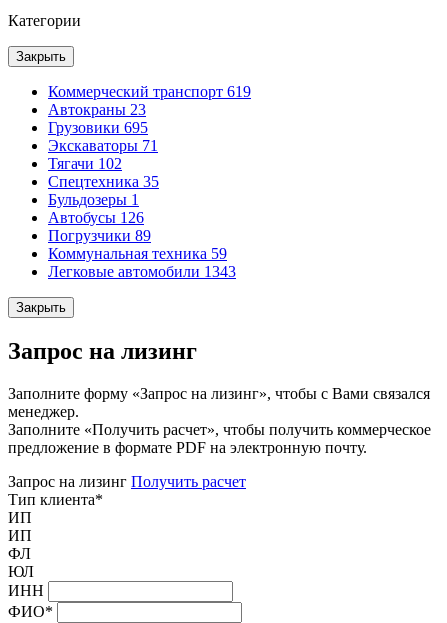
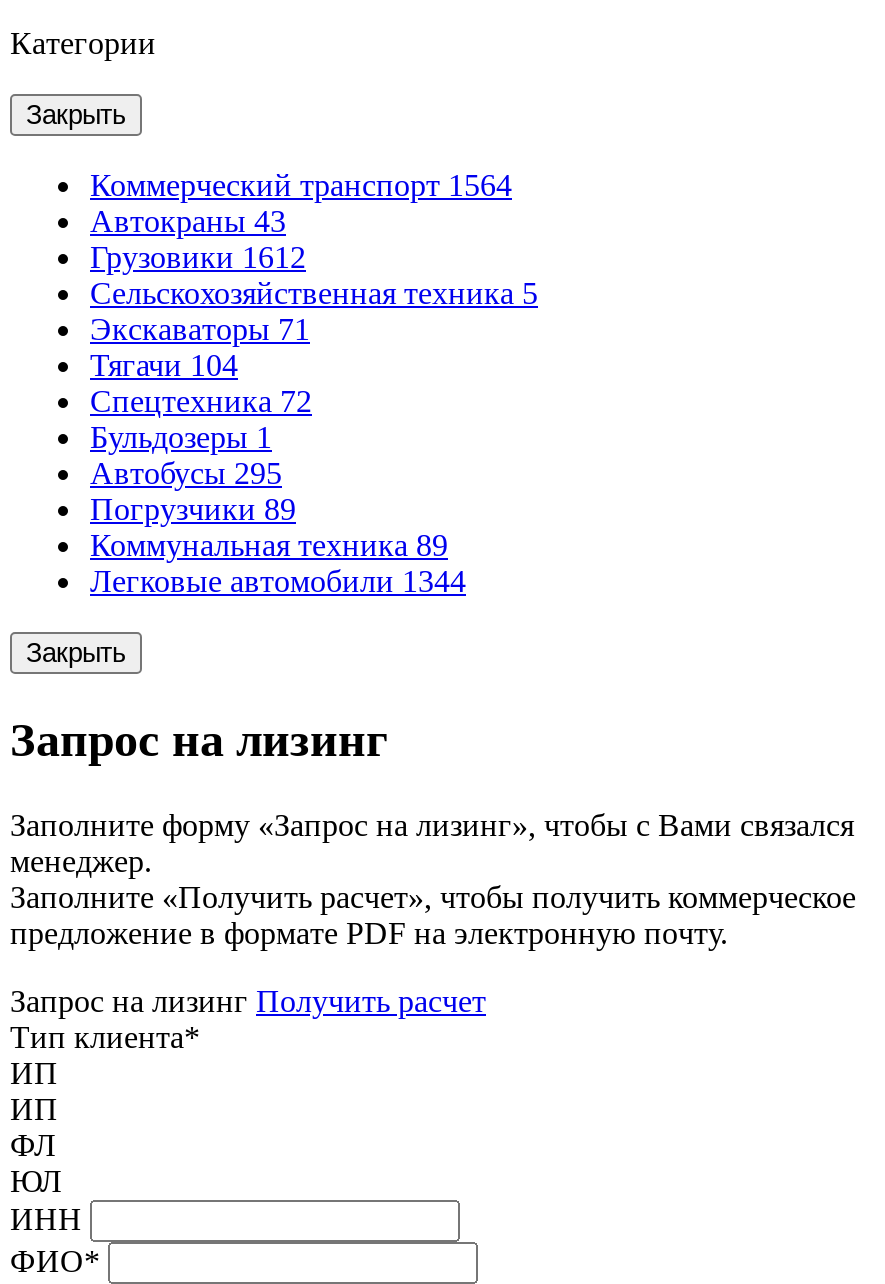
- Коммерческий транспорт 619
- Автокраны 23
- Грузовики 695
+ Коммерческий транспорт 1564
+ Автокраны 43
+ Грузовики 1612
+ Сельскохозяйственная техника 5

- Тягачи 102
+ Тягачи 104

- Спецтехника 35
+ Спецтехника 72

- Автобусы 126
+ Автобусы 295

- Коммунальная техника 59
+ Коммунальная техника 89

- Легковые автомобили 1343
+ Легковые автомобили 1344
